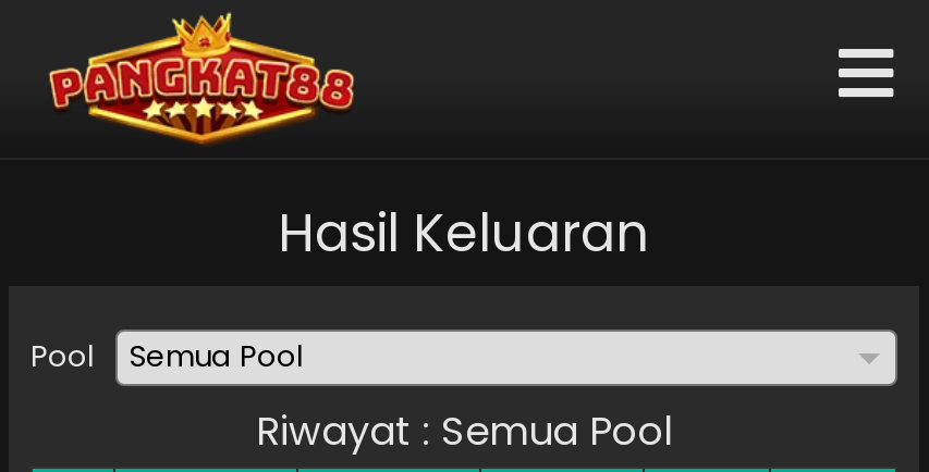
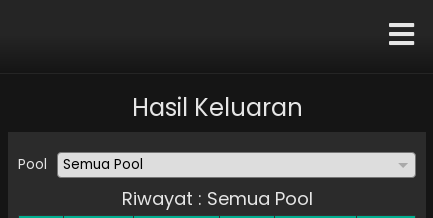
- [image]
